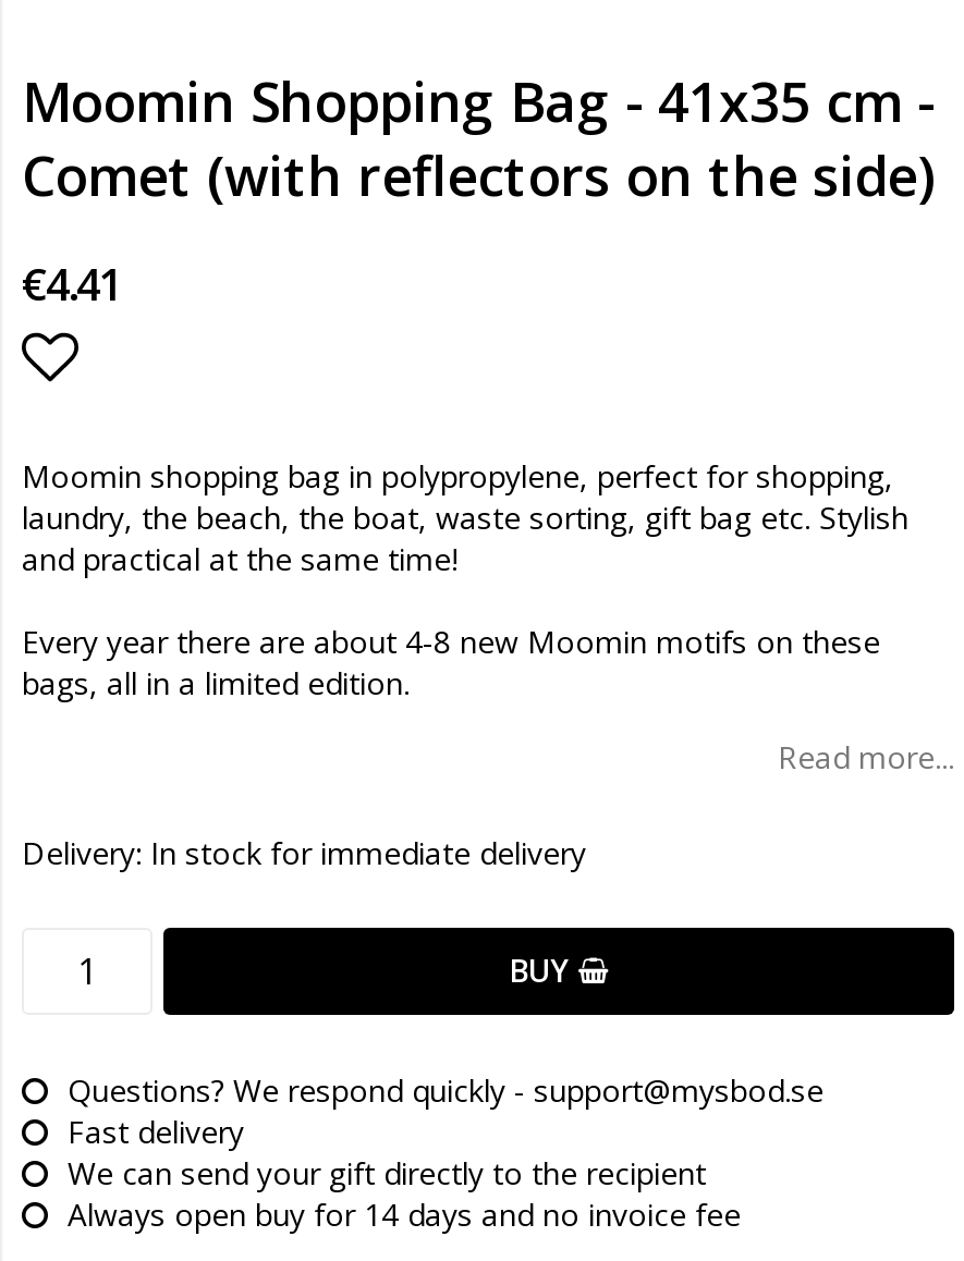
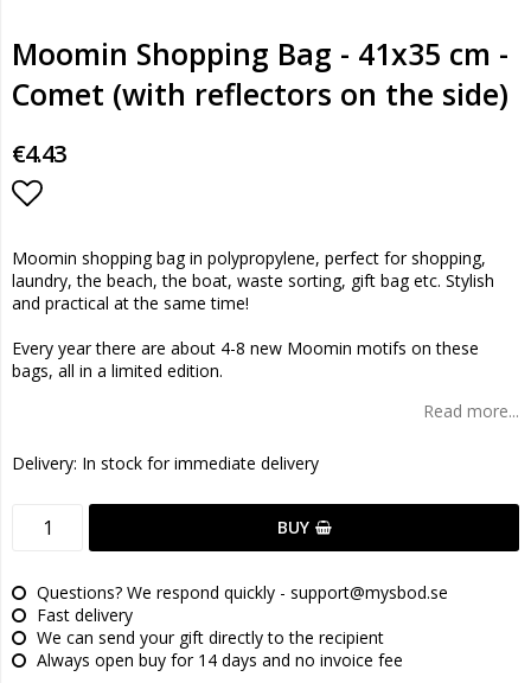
- €4.41
+ €4.43
